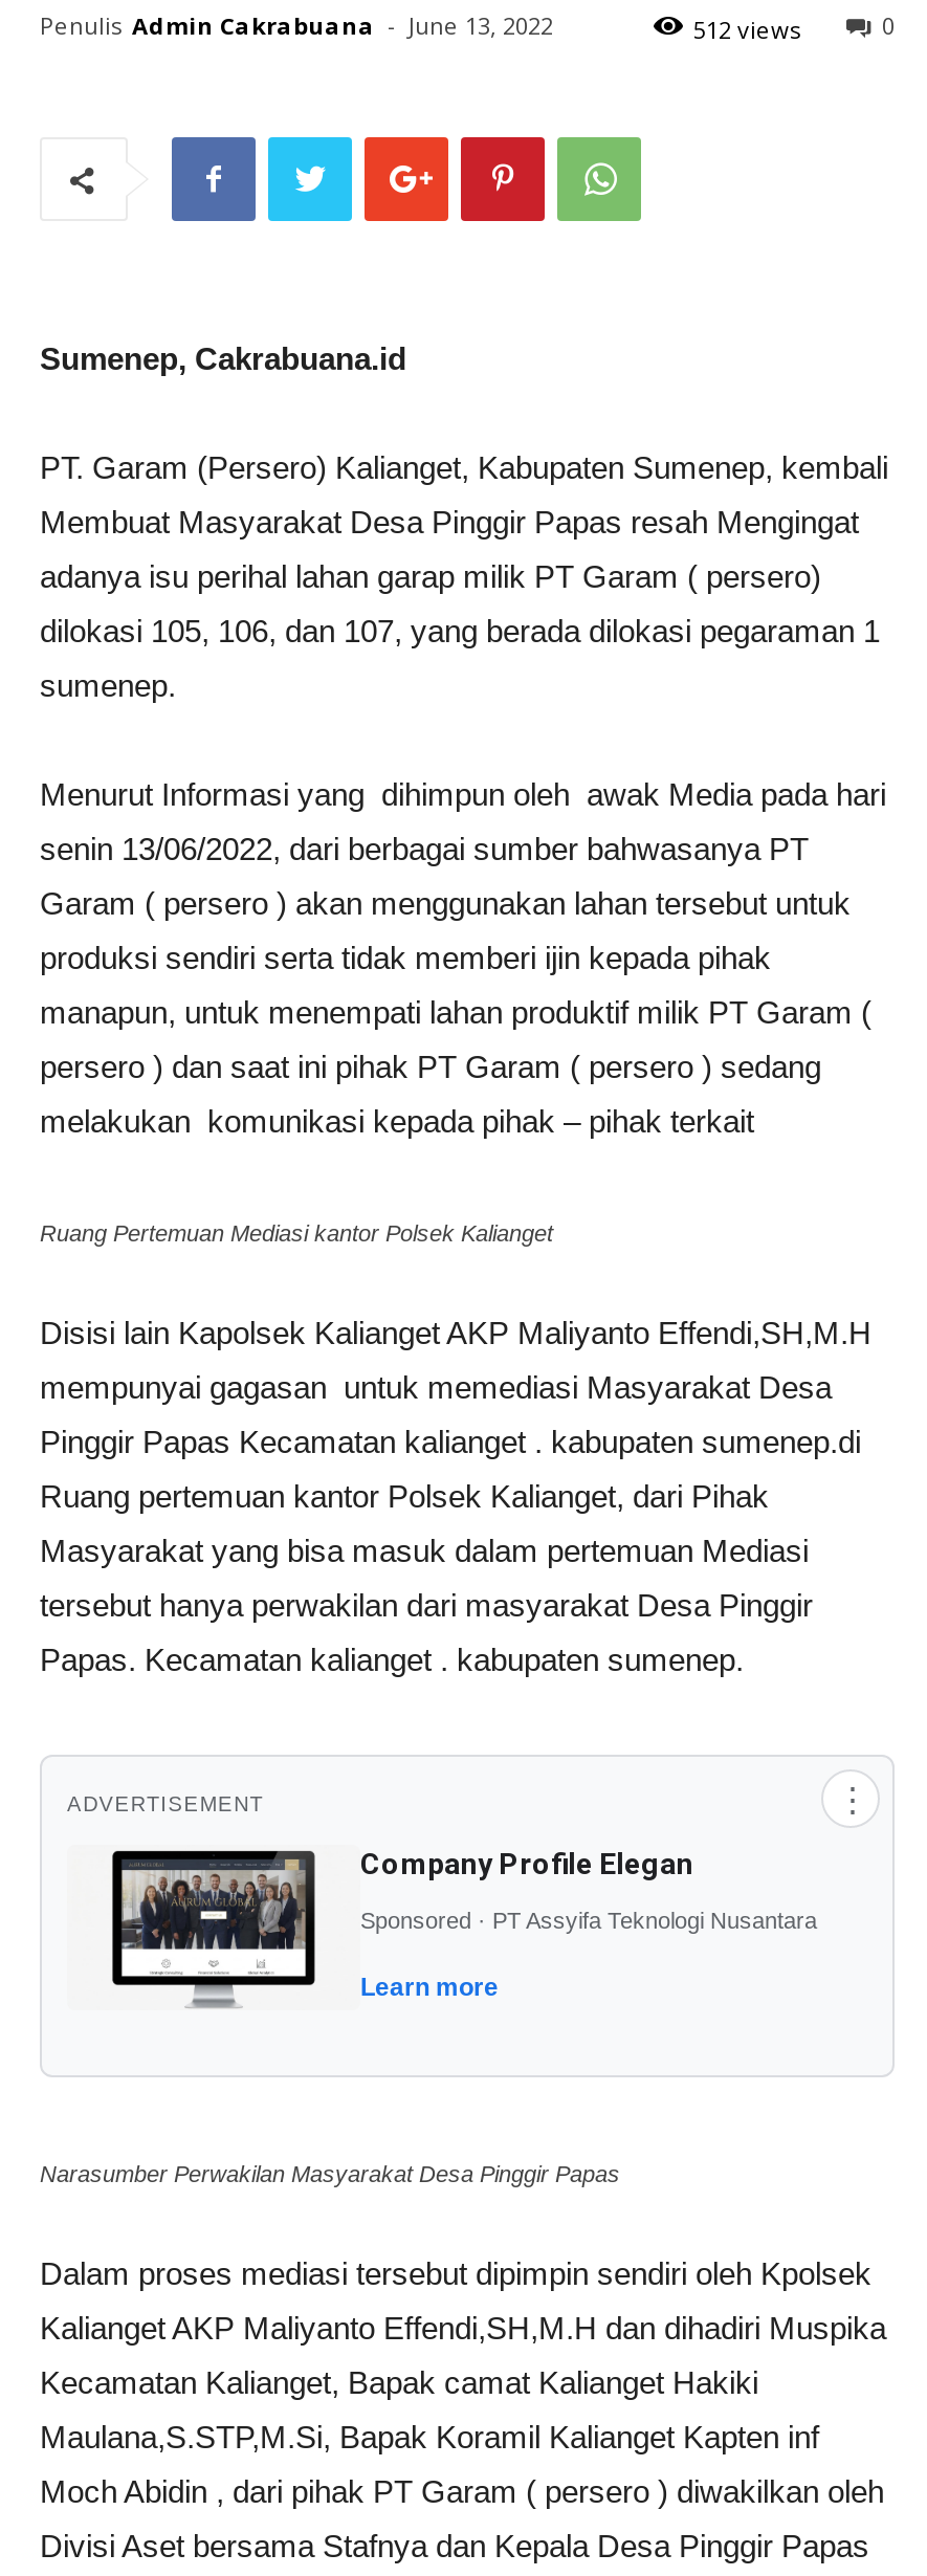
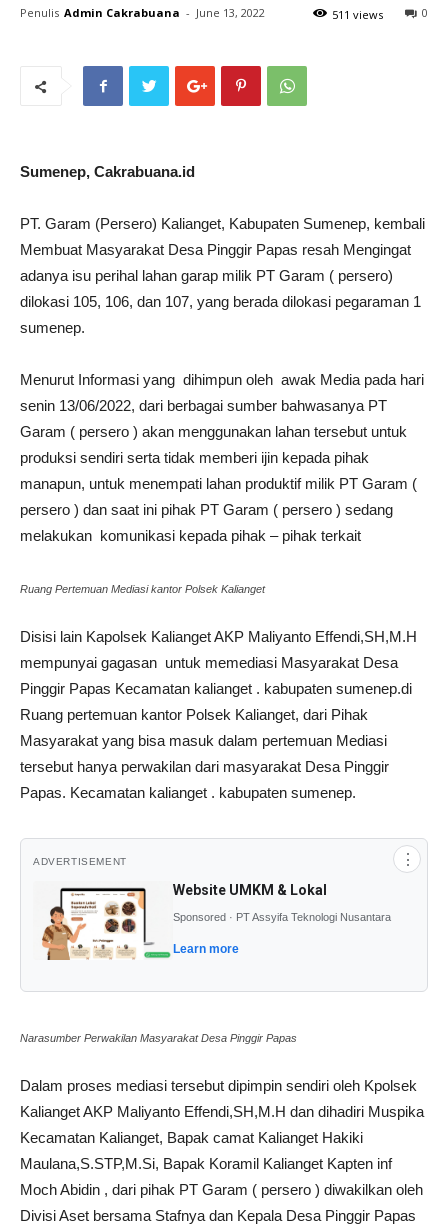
- 512 views
+ 511 views

- [image]
- Company Profile Elegan
+ [image]
+ Website UMKM & Lokal
